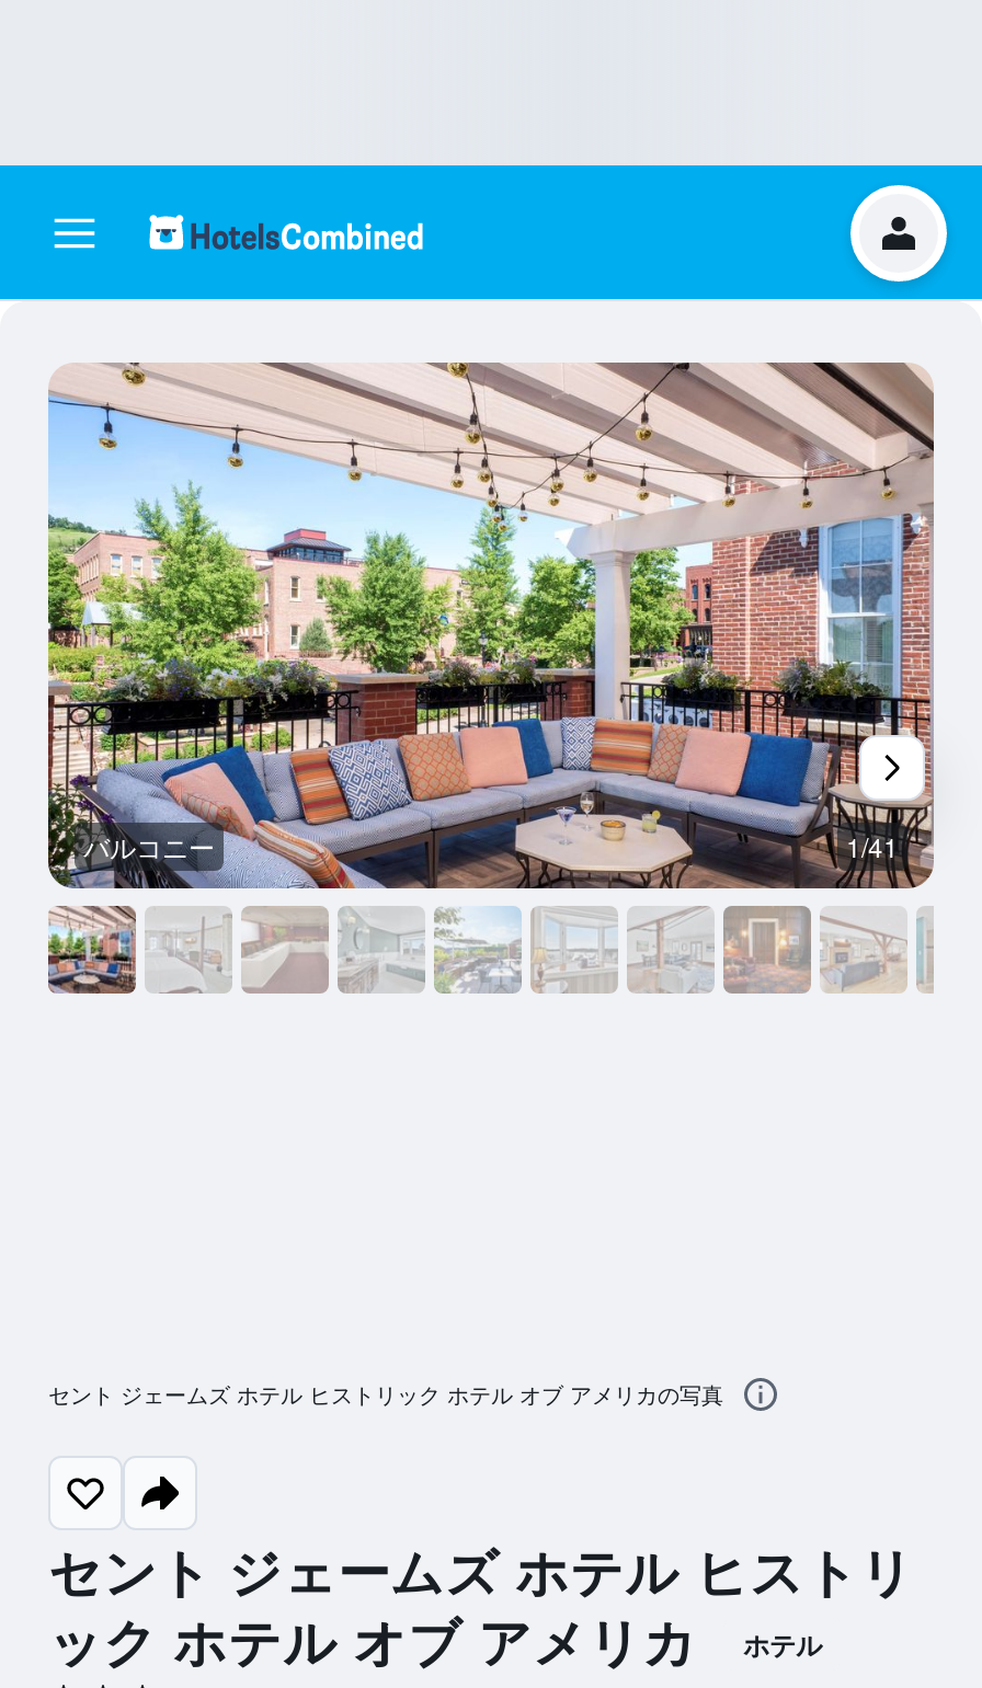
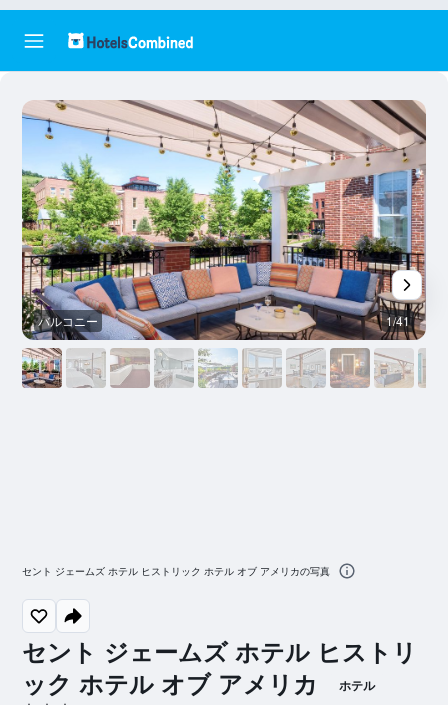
- [image]
